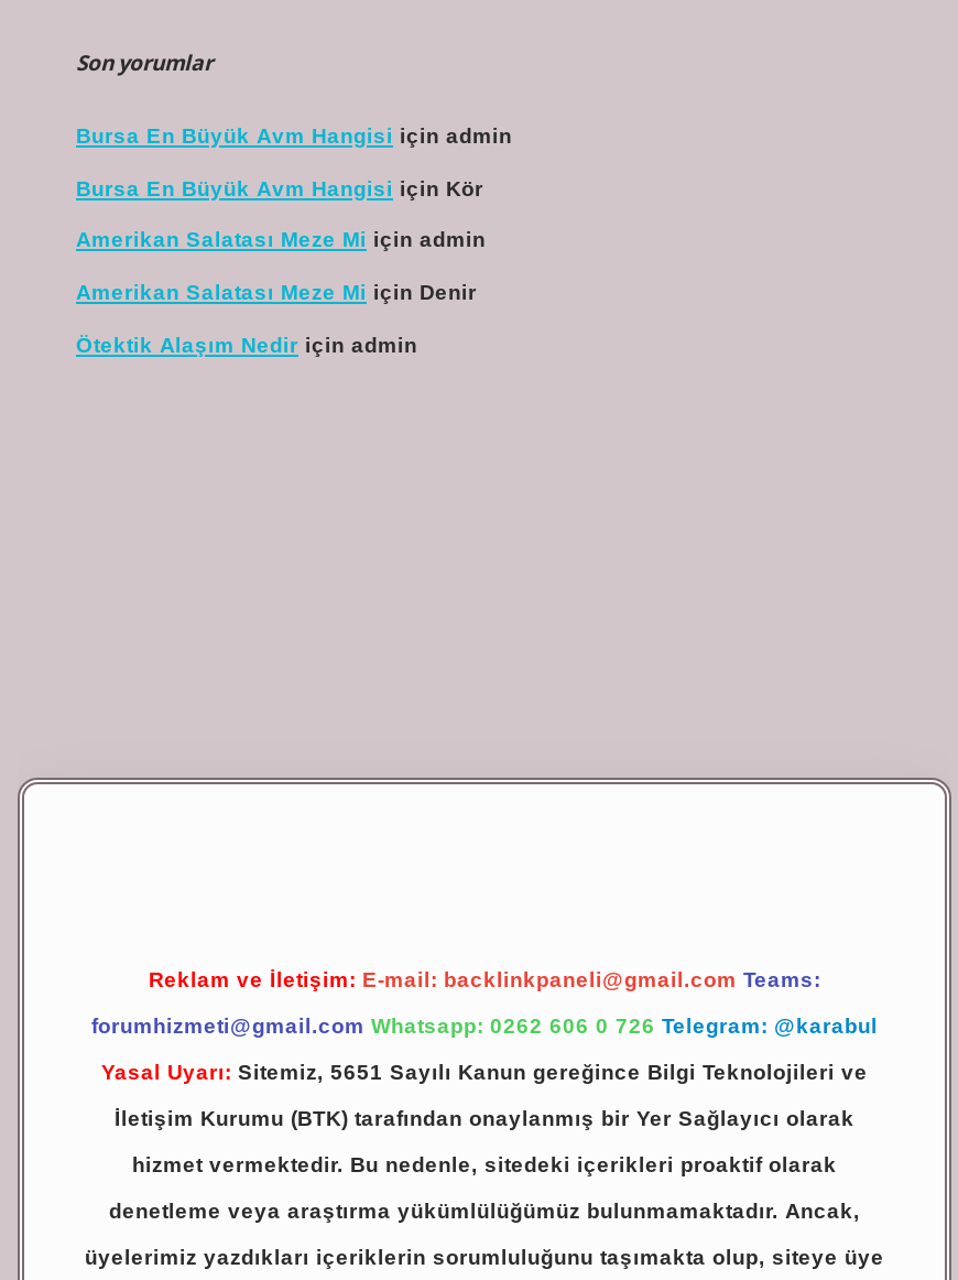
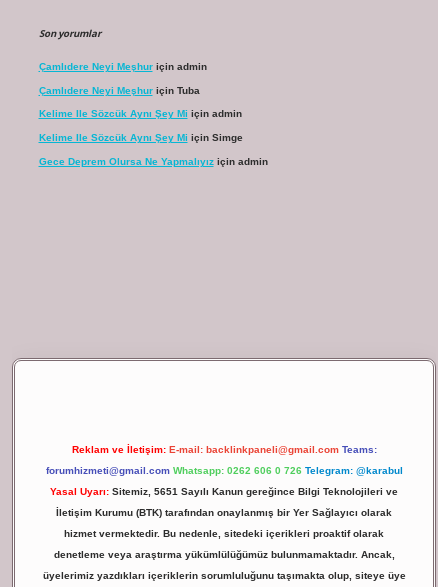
- Bursa En Büyük Avm Hangisi için admin
+ Çamlıdere Neyi Meşhur için admin

- Bursa En Büyük Avm Hangisi için Kör
+ Çamlıdere Neyi Meşhur için Tuba

- Amerikan Salatası Meze Mi için admin
+ Kelime Ile Sözcük Aynı Şey Mi için admin

- Amerikan Salatası Meze Mi için Denir
+ Kelime Ile Sözcük Aynı Şey Mi için Simge

- Ötektik Alaşım Nedir için admin
+ Gece Deprem Olursa Ne Yapmalıyız için admin
